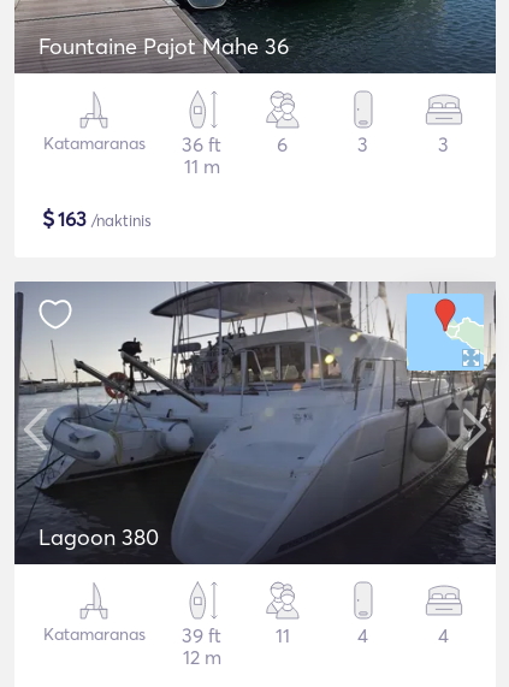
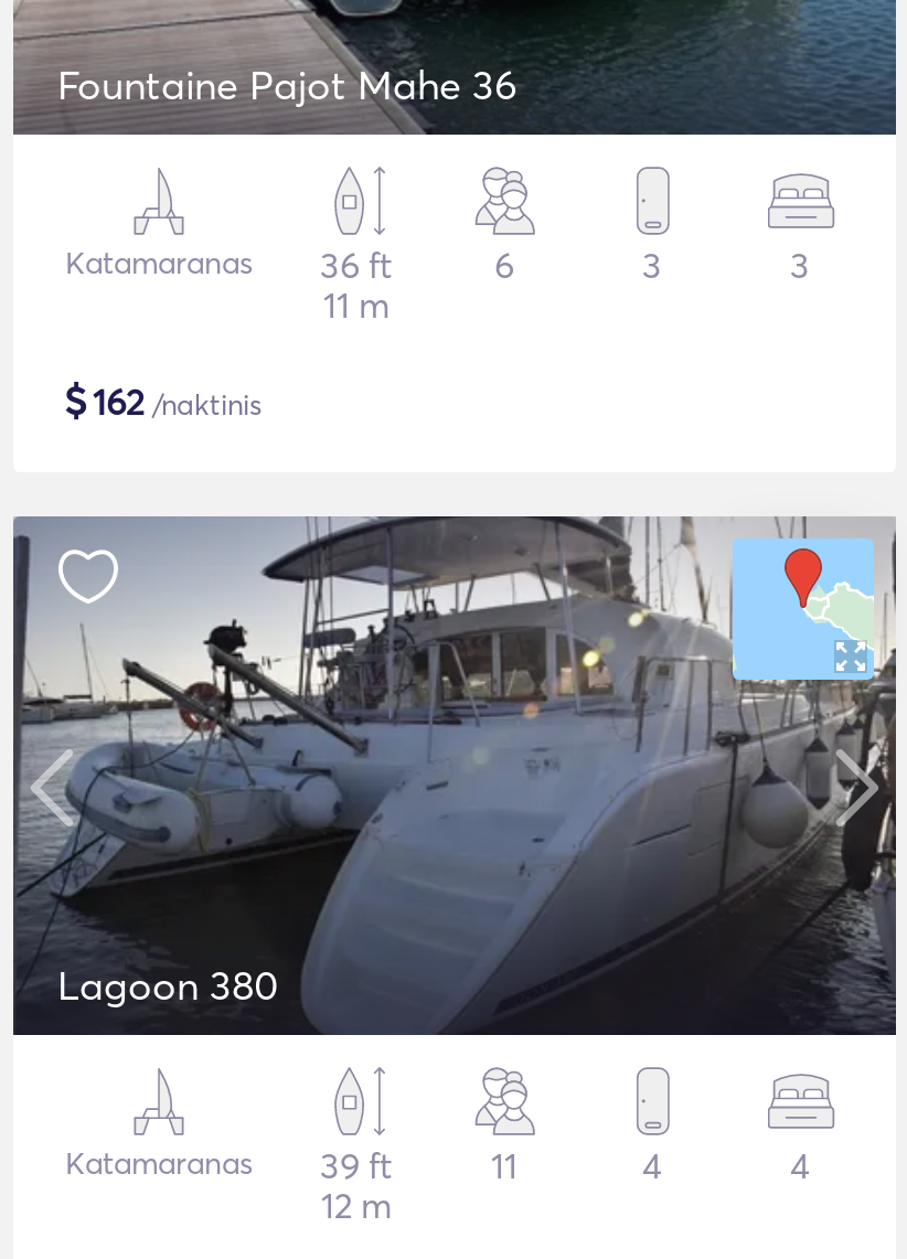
- $163 /naktinis
+ $162 /naktinis
